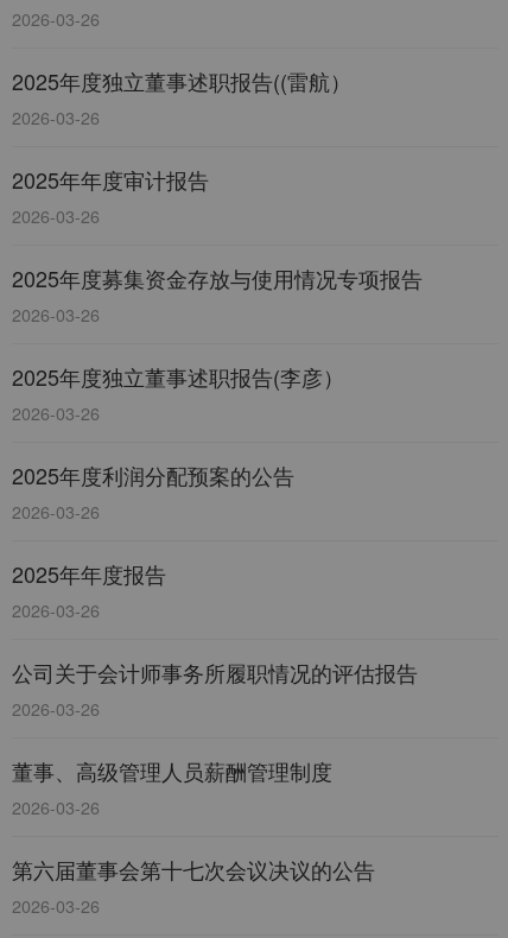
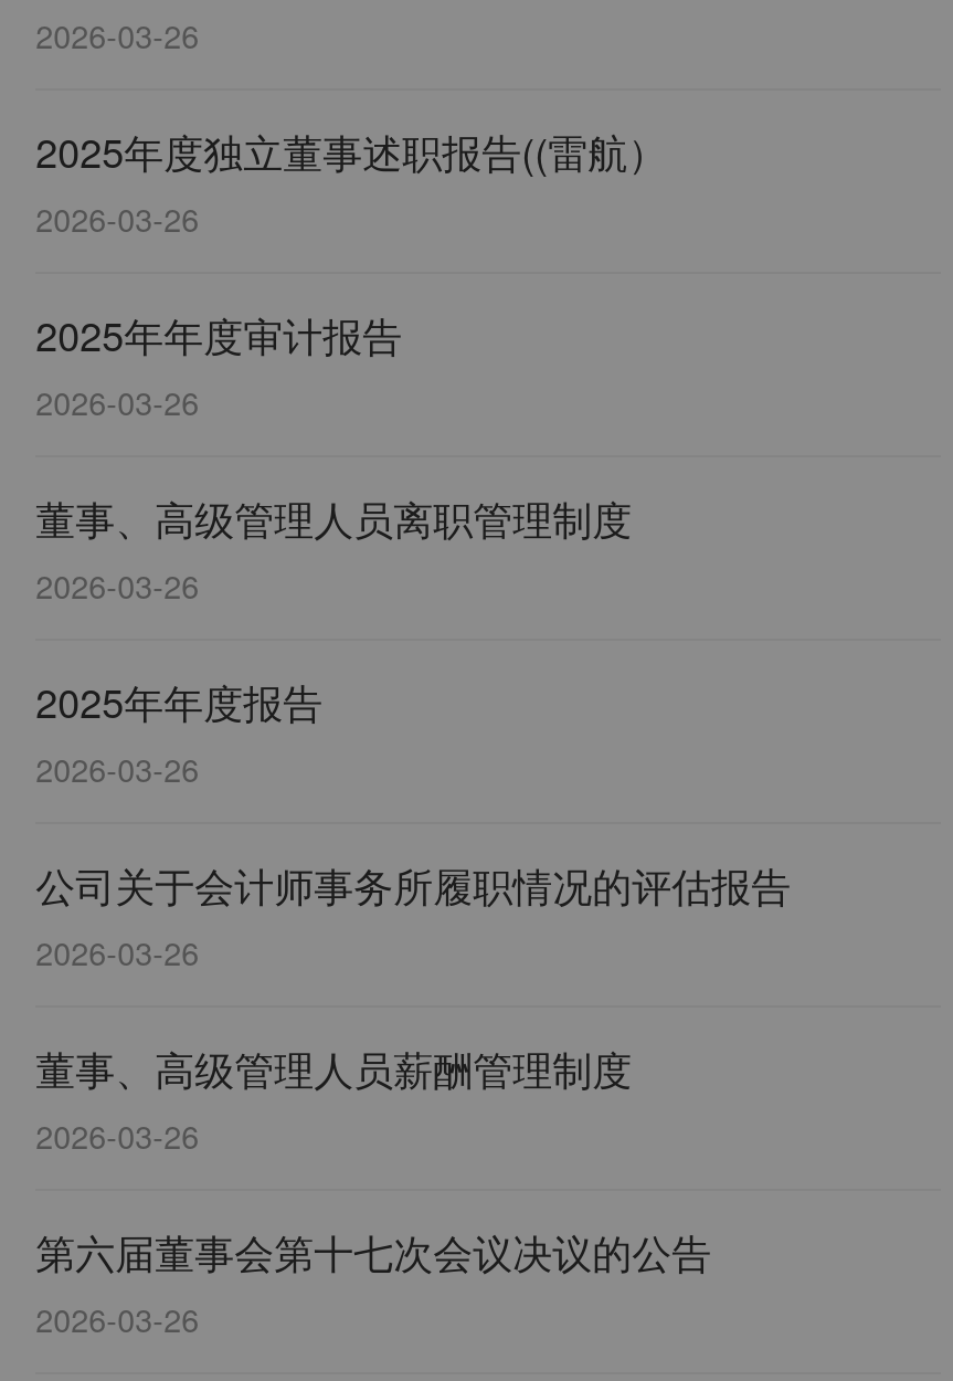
- 2025年度募集资金存放与使用情况专项报告
- 2026-03-26
- 2025年度独立董事述职报告(李彦）
- 2026-03-26
- 2025年度利润分配预案的公告
+ 董事、高级管理人员离职管理制度
